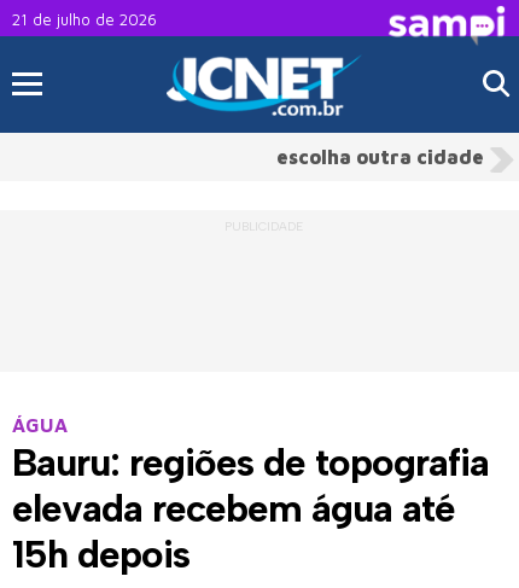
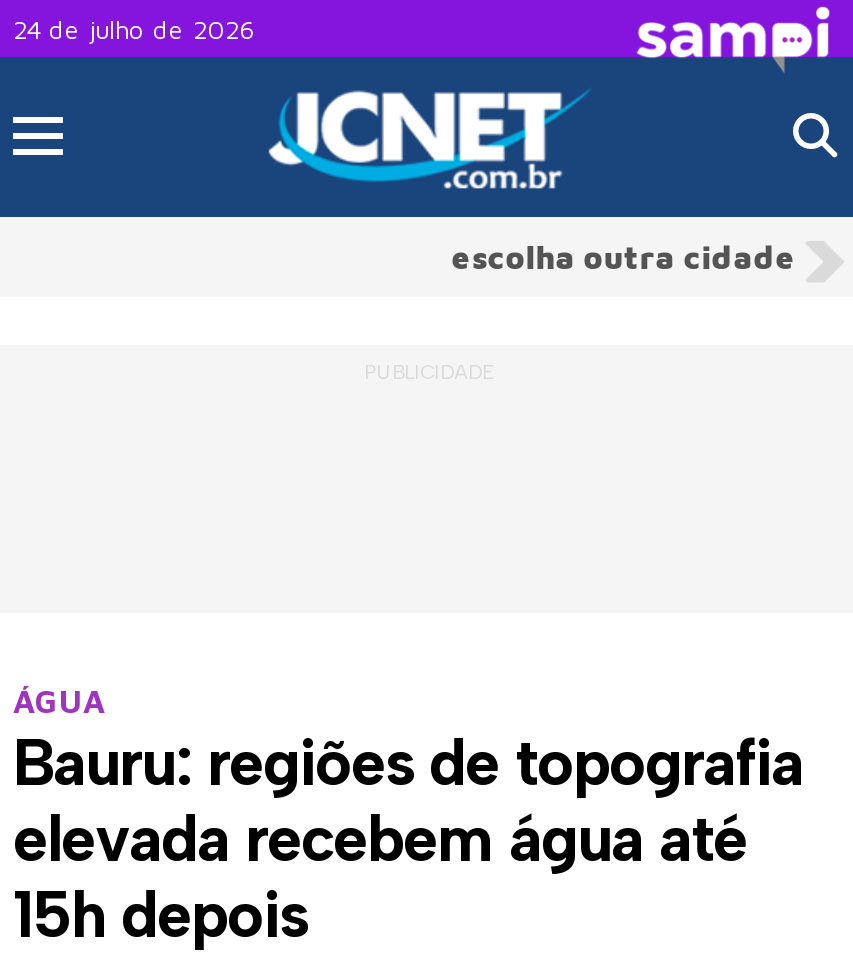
- 21 de julho de 2026
+ 24 de julho de 2026
